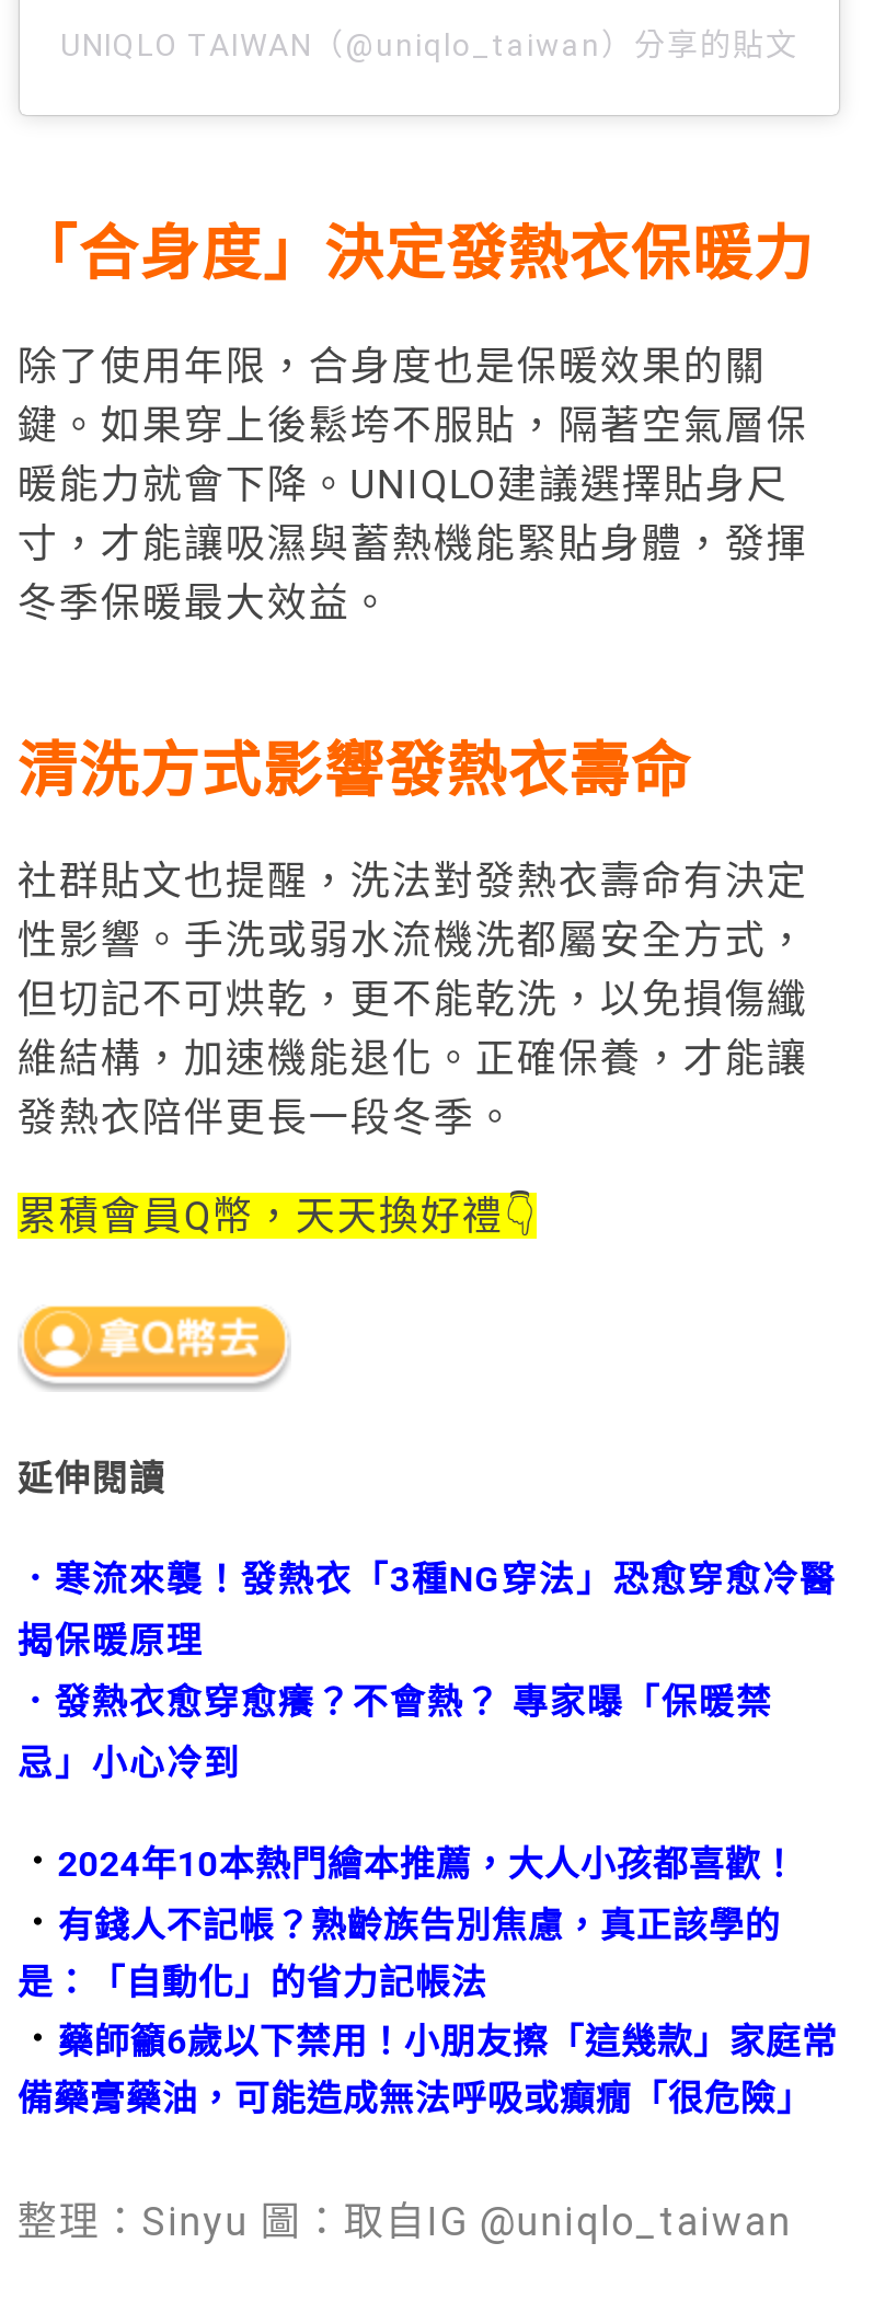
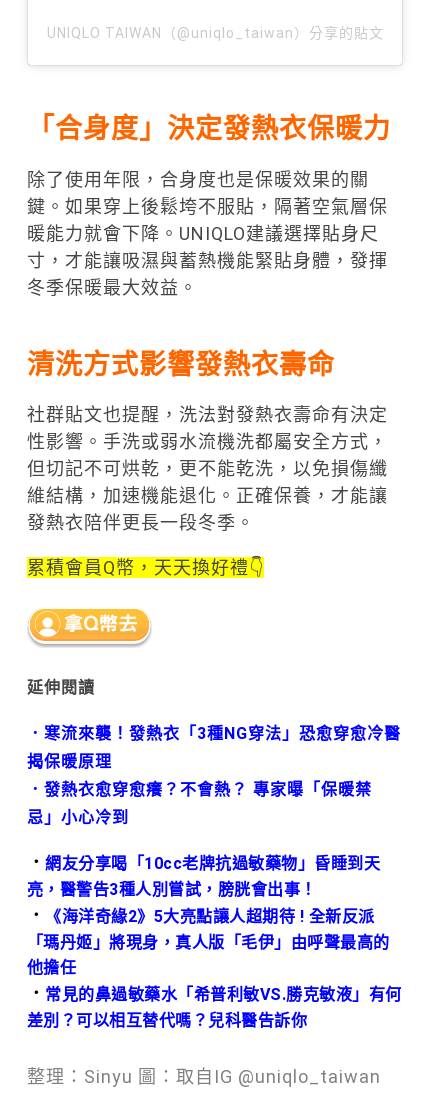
- ．2024年10本熱門繪本推薦，大人小孩都喜歡！
- ．有錢人不記帳？熟齡族告別焦慮，真正該學的
- 是：「自動化」的省力記帳法
- ．藥師籲6歲以下禁用！小朋友擦「這幾款」家庭常
- 備藥膏藥油，可能造成無法呼吸或癲癇「很危險」
+ ．網友分享喝「10cc老牌抗過敏藥物」昏睡到天
+ 亮，醫警告3種人別嘗試，膀胱會出事！
+ ．《海洋奇緣2》5大亮點讓人超期待 ! 全新反派
+ 「瑪丹姬」將現身，真人版「毛伊」由呼聲最高的
+ 他擔任
+ ．常見的鼻過敏藥水「希普利敏VS.勝克敏液」有何
+ 差別？可以相互替代嗎？兒科醫告訴你
